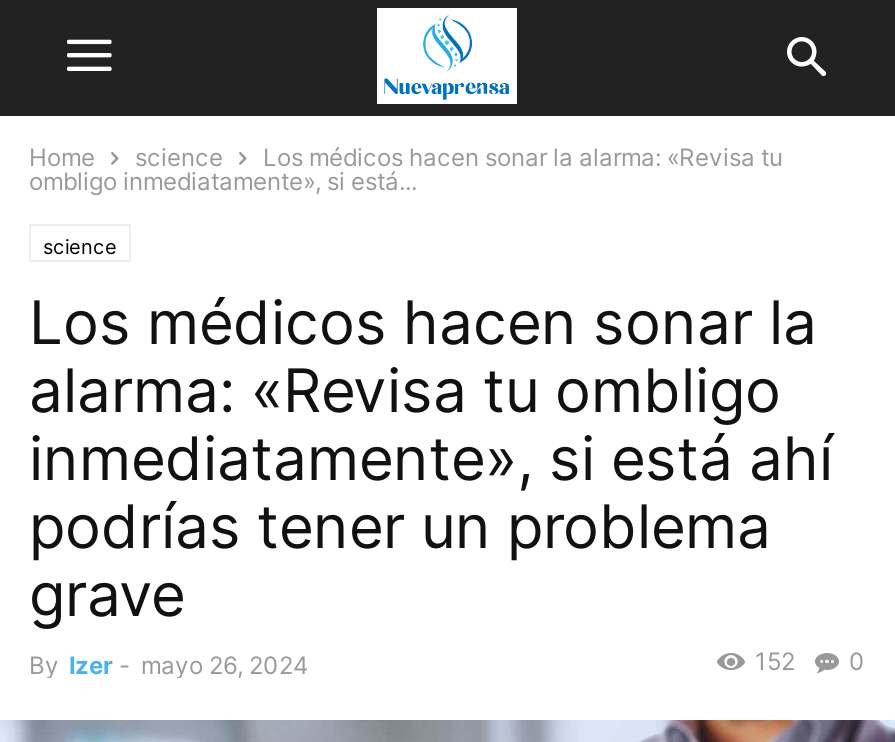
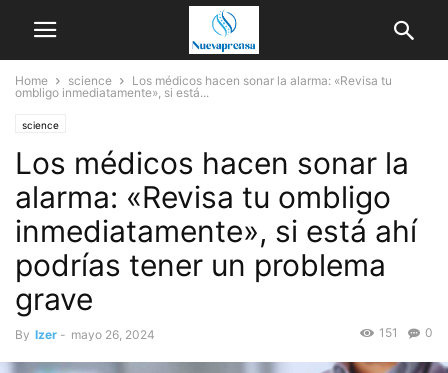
- 152 0
+ 151 0
